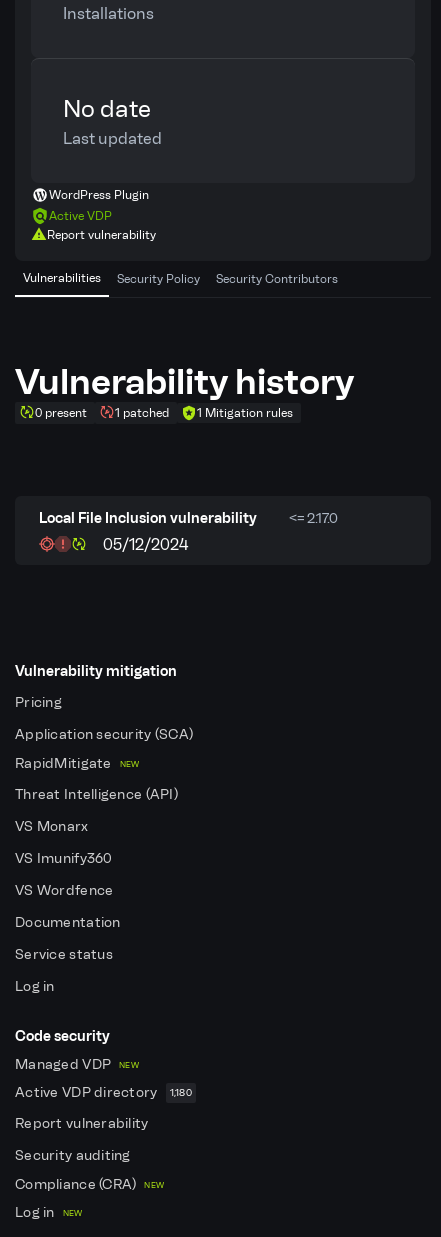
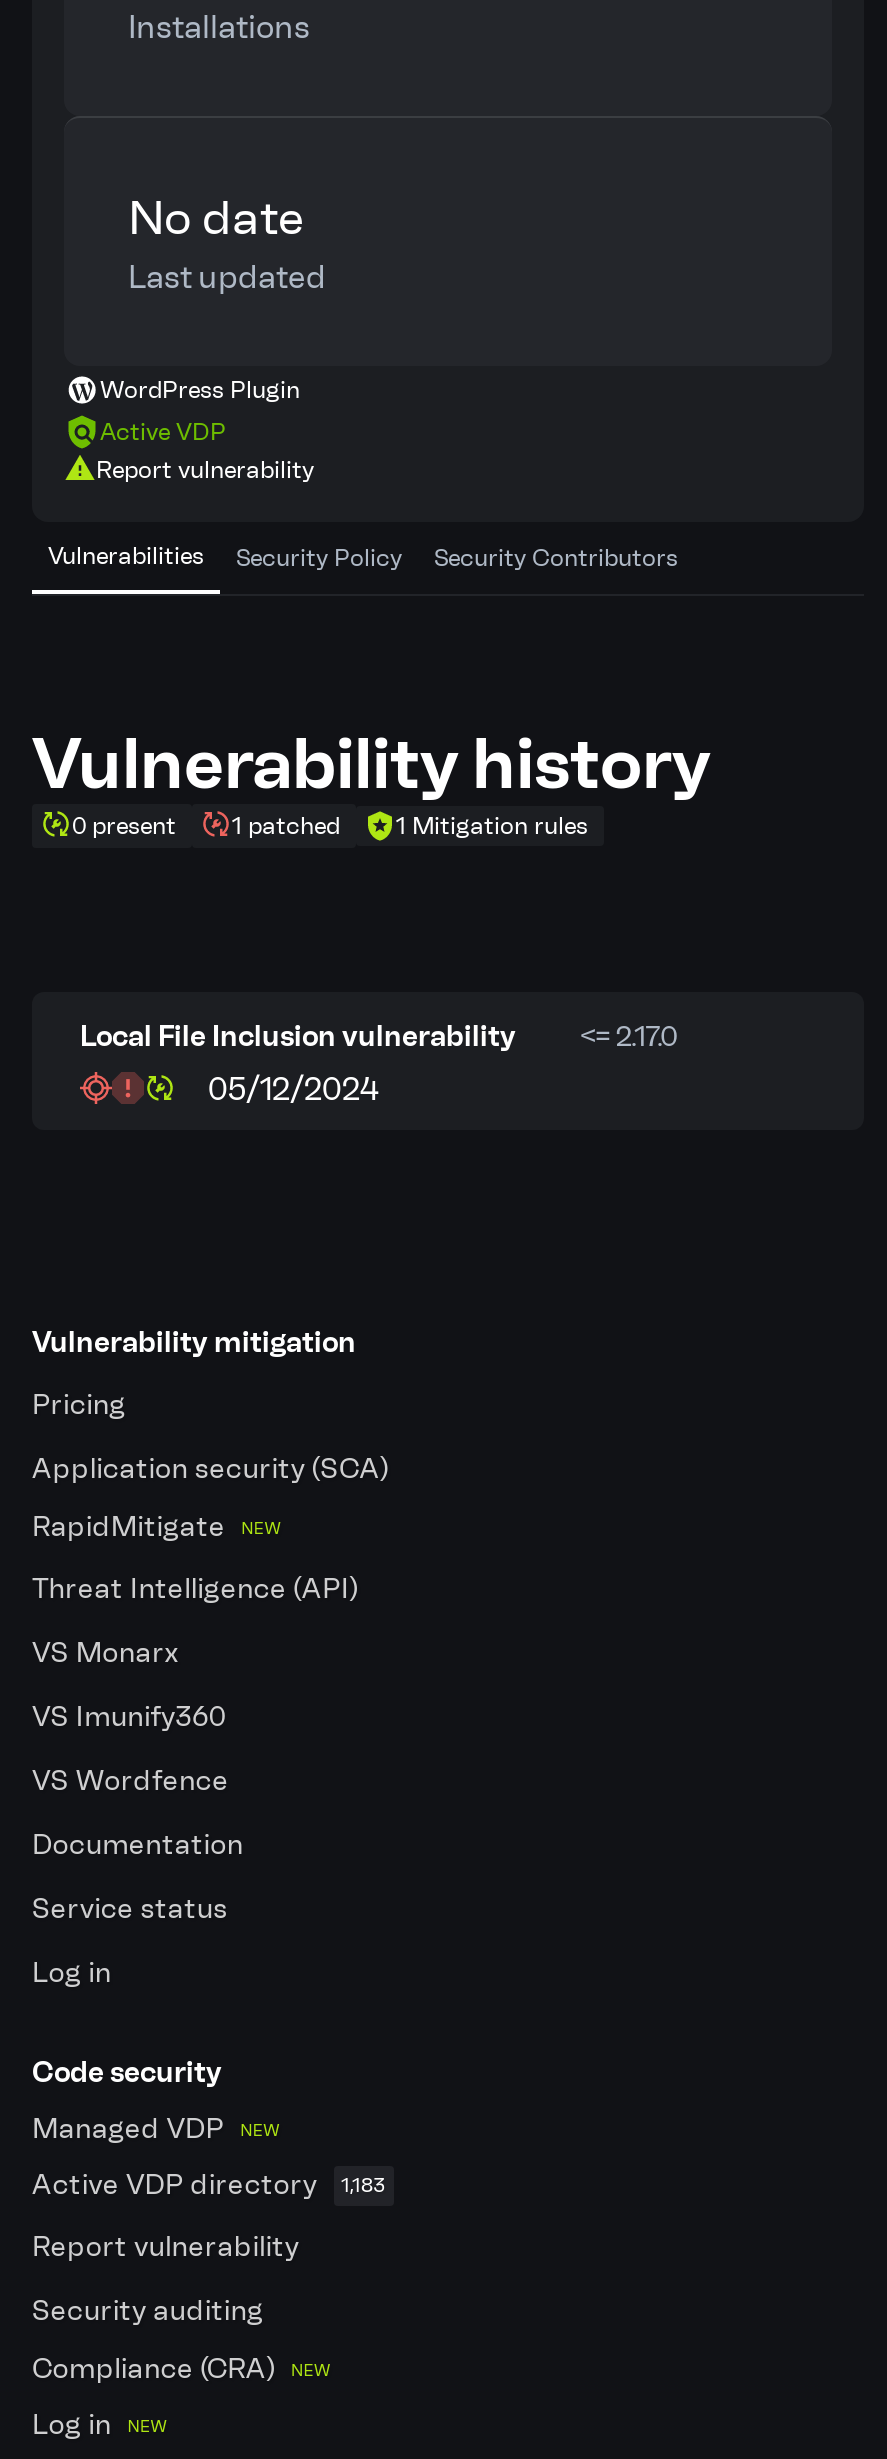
- Active VDP directory 1,180
+ Active VDP directory 1,183
